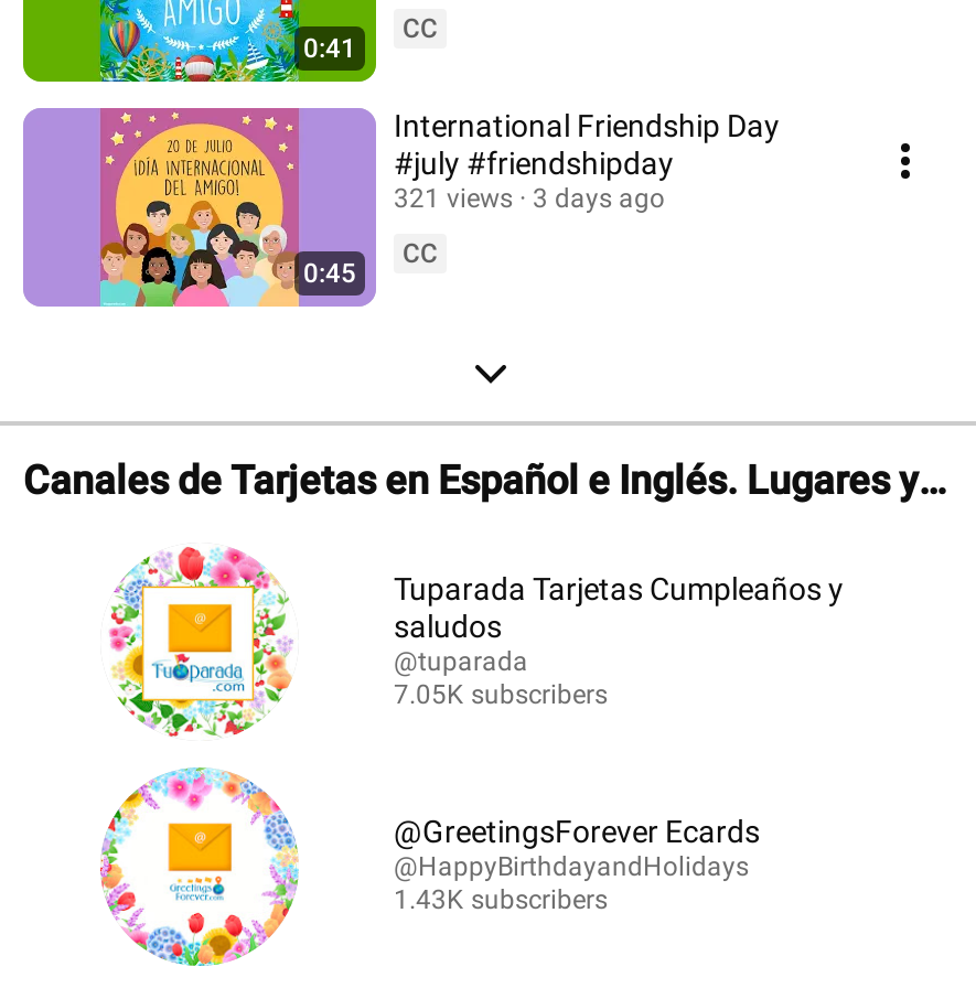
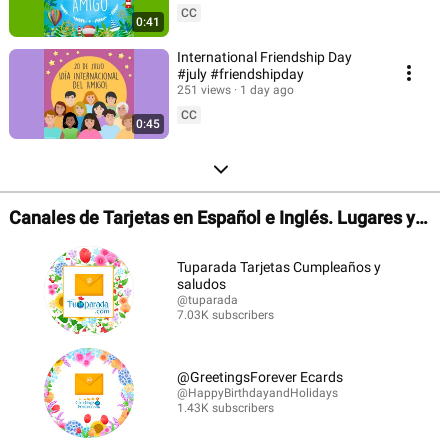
- 321 views
+ 251 views

- 3 days ago
+ 1 day ago

- 7.05K subscribers
+ 7.03K subscribers
